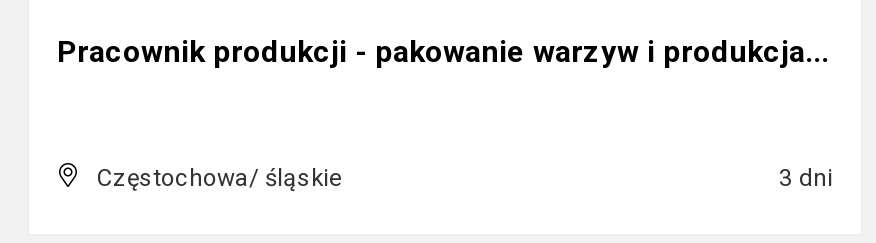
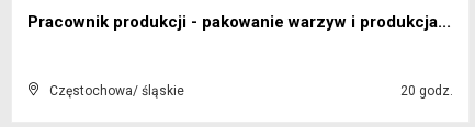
- 3 dni
+ 20 godz.
